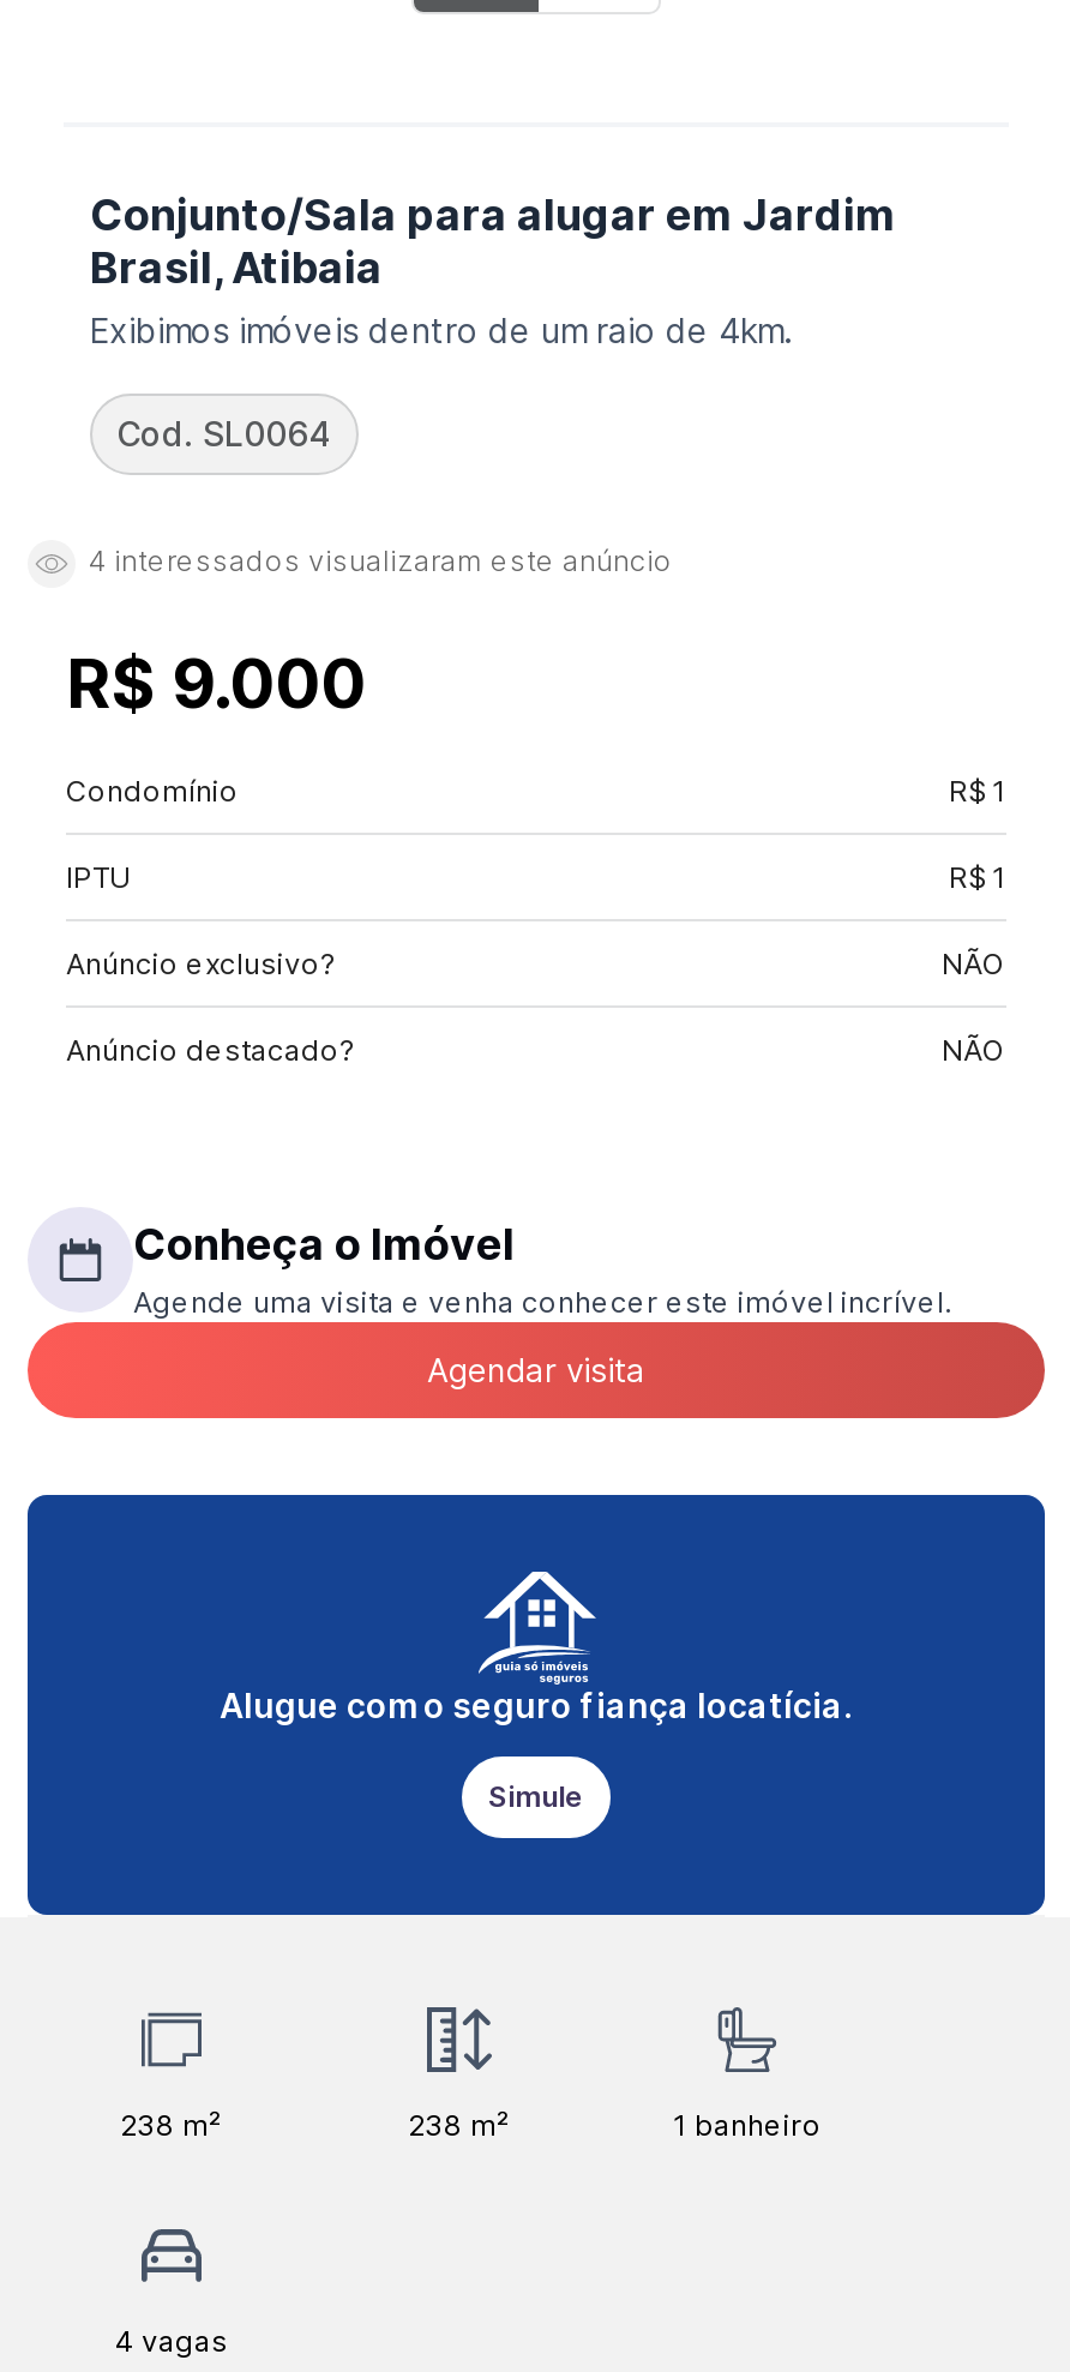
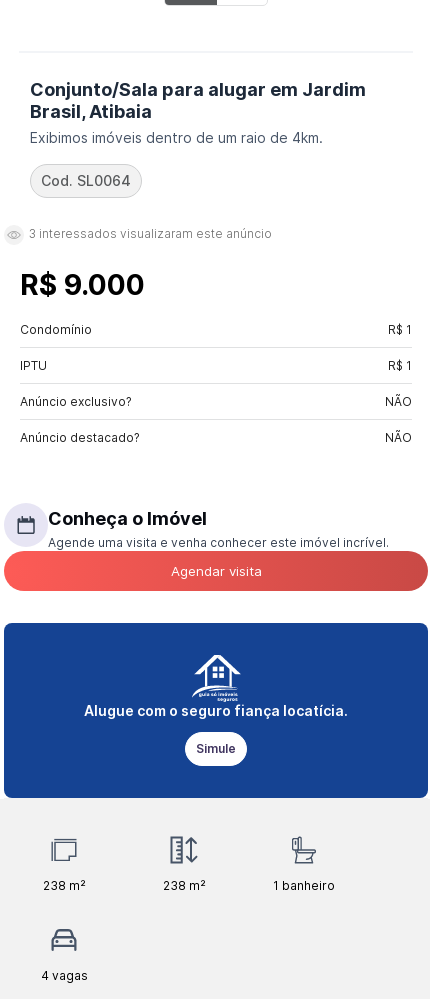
- 4 interessados visualizaram este anúncio
+ 3 interessados visualizaram este anúncio
